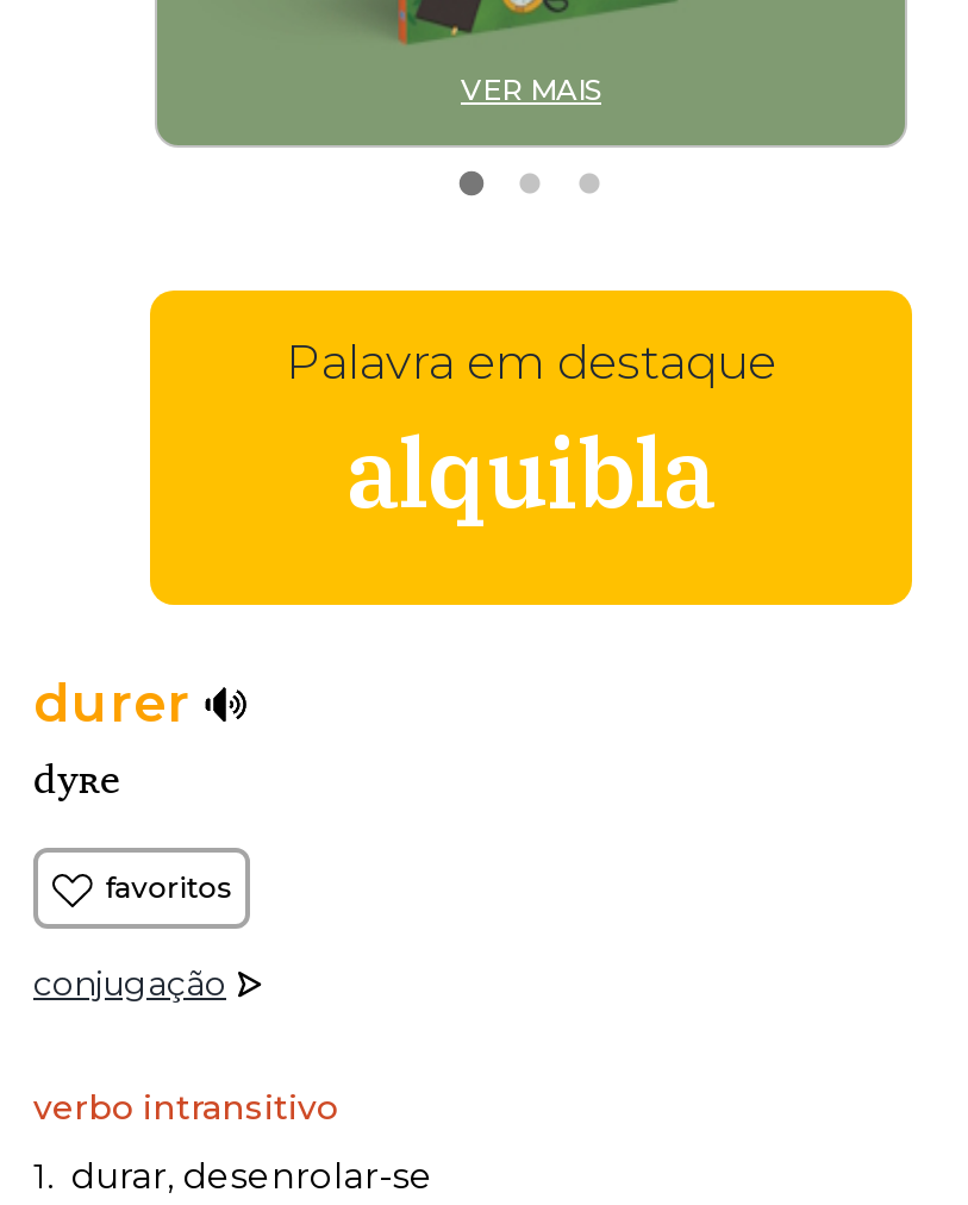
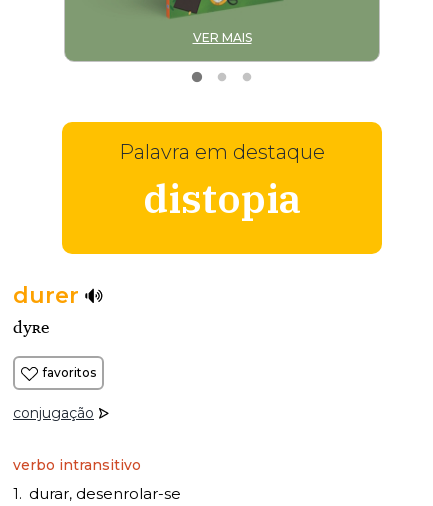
- alquibla
+ distopia
